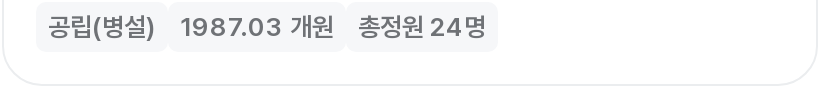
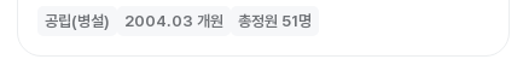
- 1987.03 개원
- 총정원 24명
+ 2004.03 개원
+ 총정원 51명
